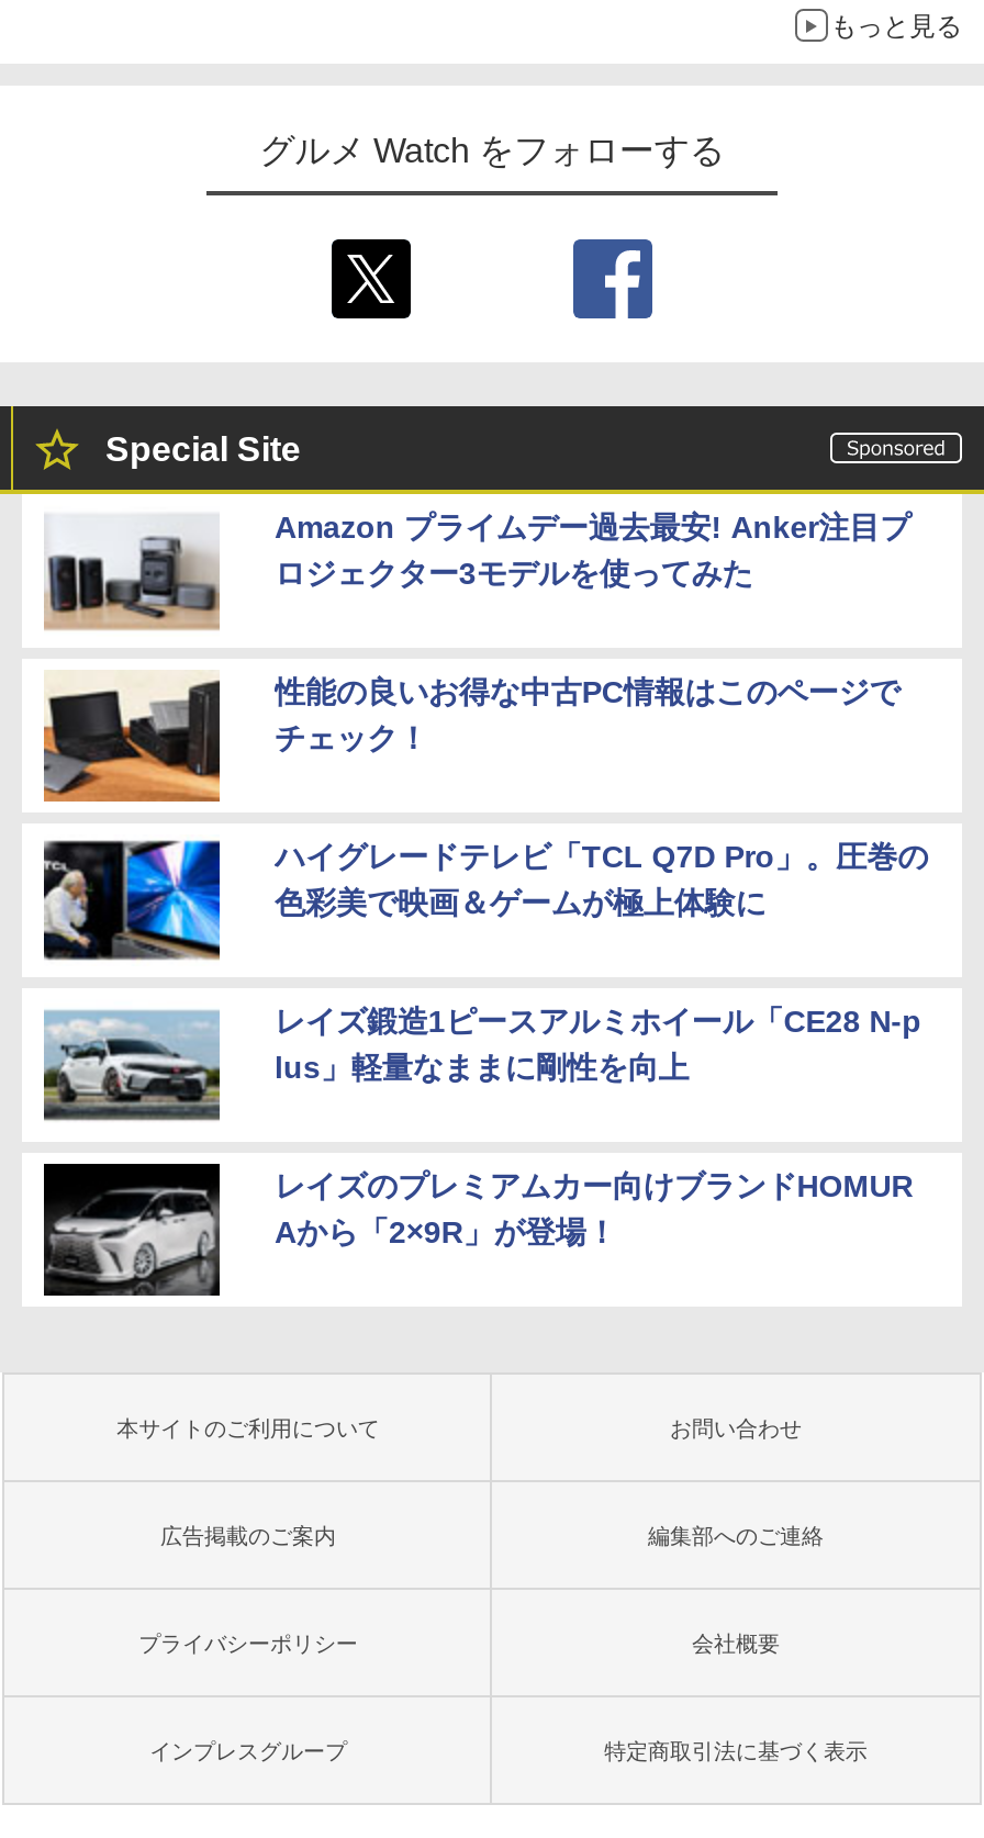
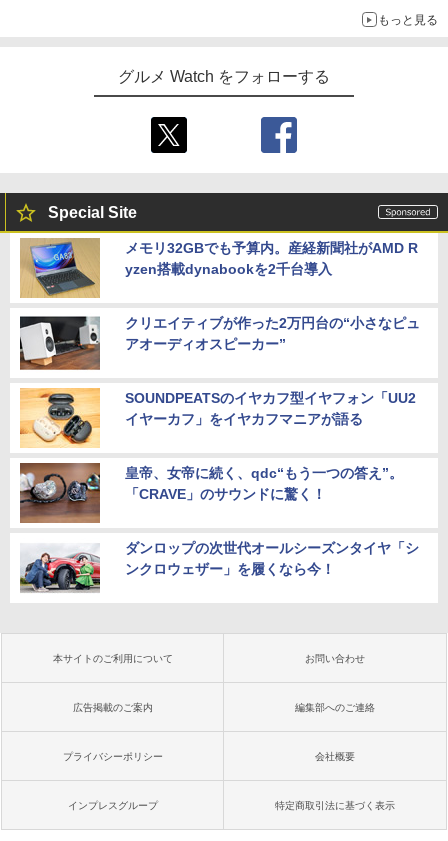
- [image]
- Amazon プライムデー過去最安! Anker注目プ
- ロジェクター3モデルを使ってみた
+ [image]
+ メモリ32GBでも予算内。産経新聞社がAMD R
+ yzen搭載dynabookを2千台導入

- [image]
- 性能の良いお得な中古PC情報はこのページで
- チェック！
+ [image]
+ クリエイティブが作った2万円台の“小さなピュ
+ アオーディオスピーカー”

- [image]
- ハイグレードテレビ「TCL Q7D Pro」。圧巻の
- 色彩美で映画＆ゲームが極上体験に
+ [image]
+ SOUNDPEATSのイヤカフ型イヤフォン「UU2
+ イヤーカフ」をイヤカフマニアが語る

- [image]
- レイズ鍛造1ピースアルミホイール「CE28 N-p
- lus」軽量なままに剛性を向上
+ [image]
+ 皇帝、女帝に続く、qdc“もう一つの答え”。
+ 「CRAVE」のサウンドに驚く！

- [image]
- レイズのプレミアムカー向けブランドHOMUR
- Aから「2×9R」が登場！
+ [image]
+ ダンロップの次世代オールシーズンタイヤ「シ
+ ンクロウェザー」を履くなら今！
